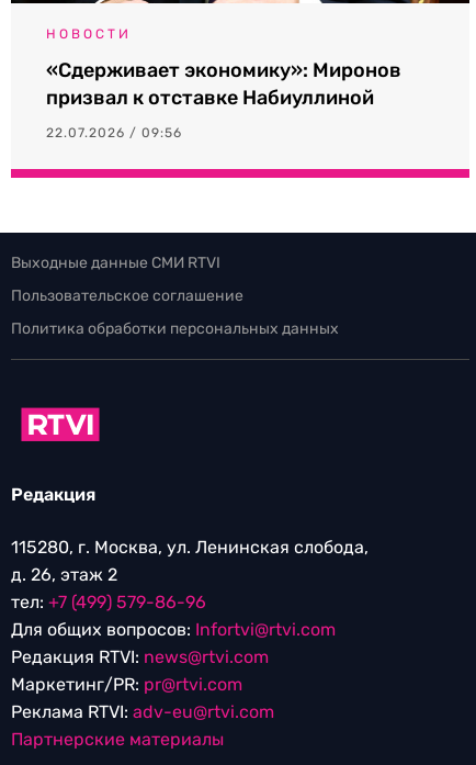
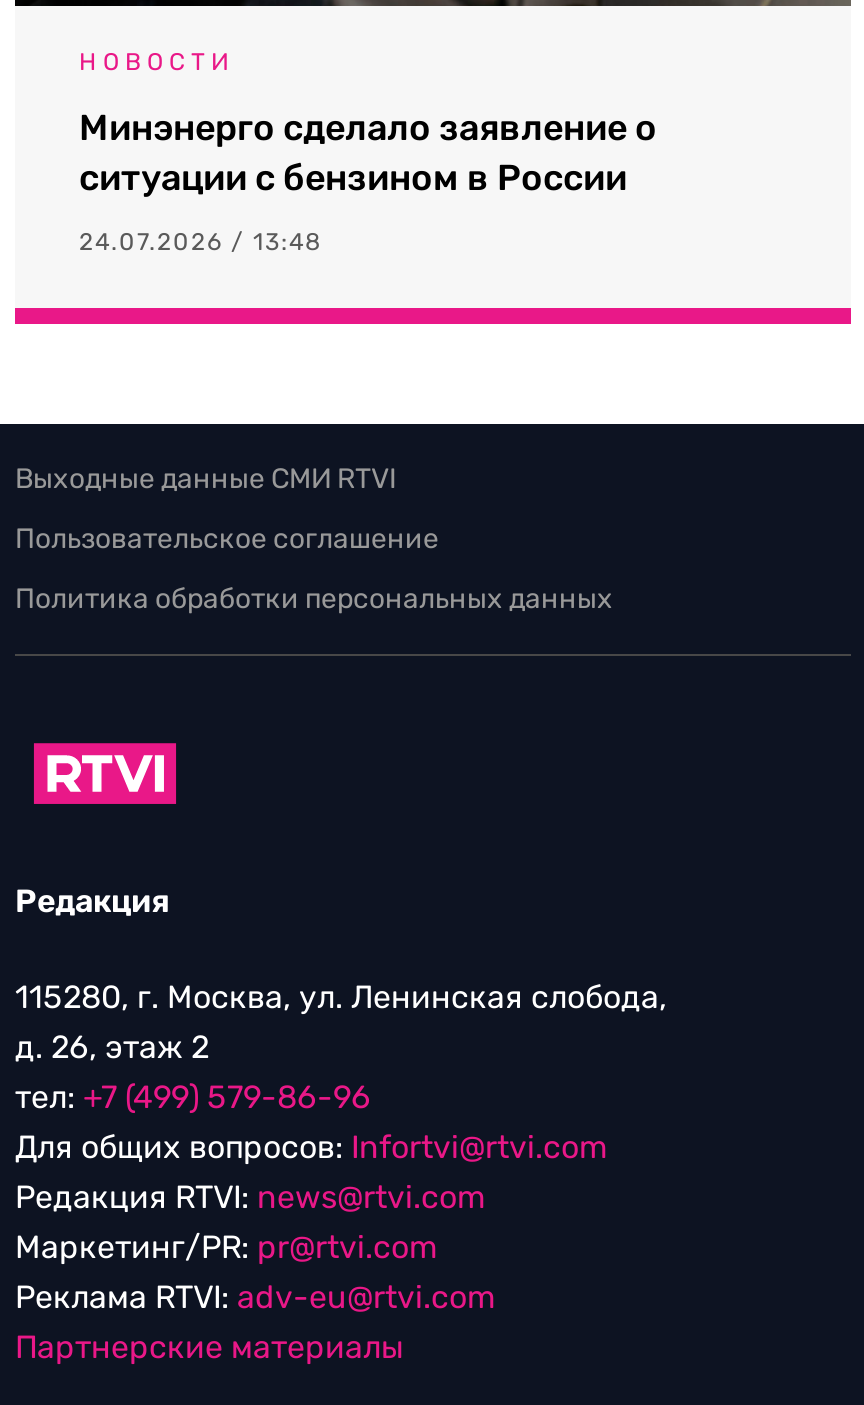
- «Сдерживает экономику»: Миронов
- призвал к отставке Набиуллиной
+ Минэнерго сделало заявление о
+ ситуации с бензином в России

- 22.07.2026 / 09:56
+ 24.07.2026 / 13:48
